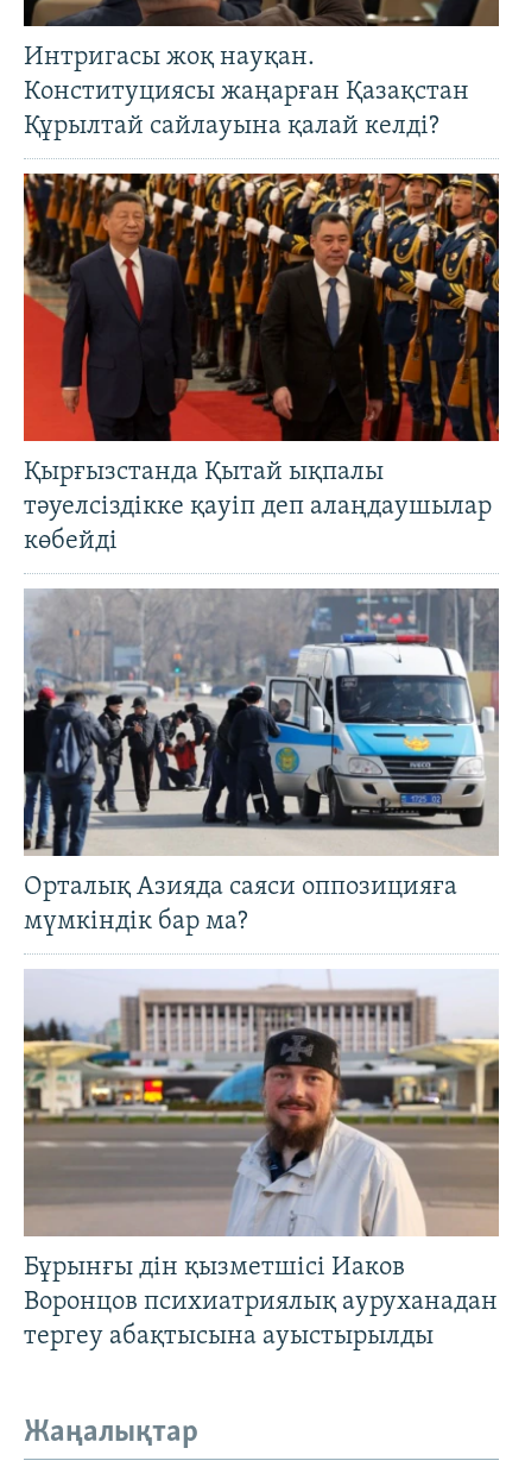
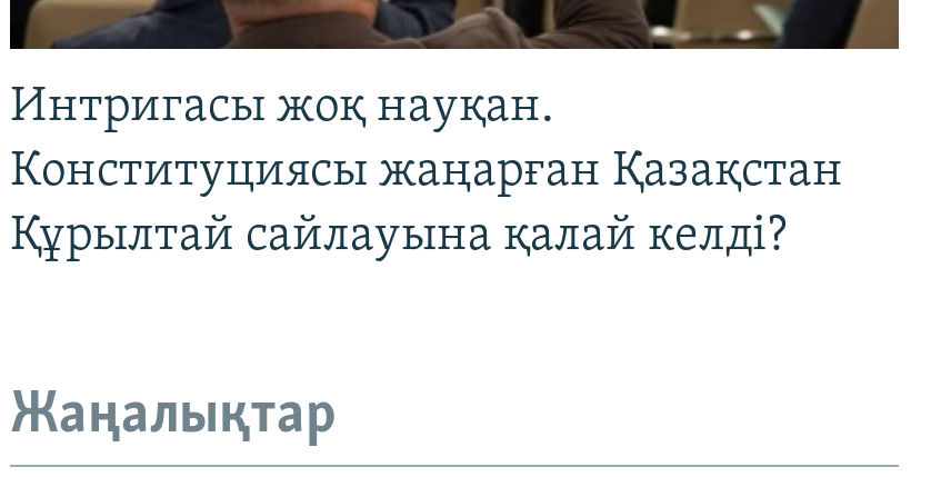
- [image]
- Қырғызстанда Қытай ықпалы
- тәуелсіздікке қауіп деп алаңдаушылар
- көбейді

- [image]
- Орталық Азияда саяси оппозицияға
- мүмкіндік бар ма?

- [image]
- Бұрынғы дін қызметшісі Иаков
- Воронцов психиатриялық ауруханадан
- тергеу абақтысына ауыстырылды
